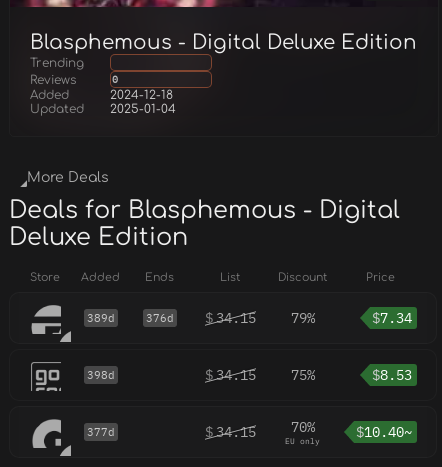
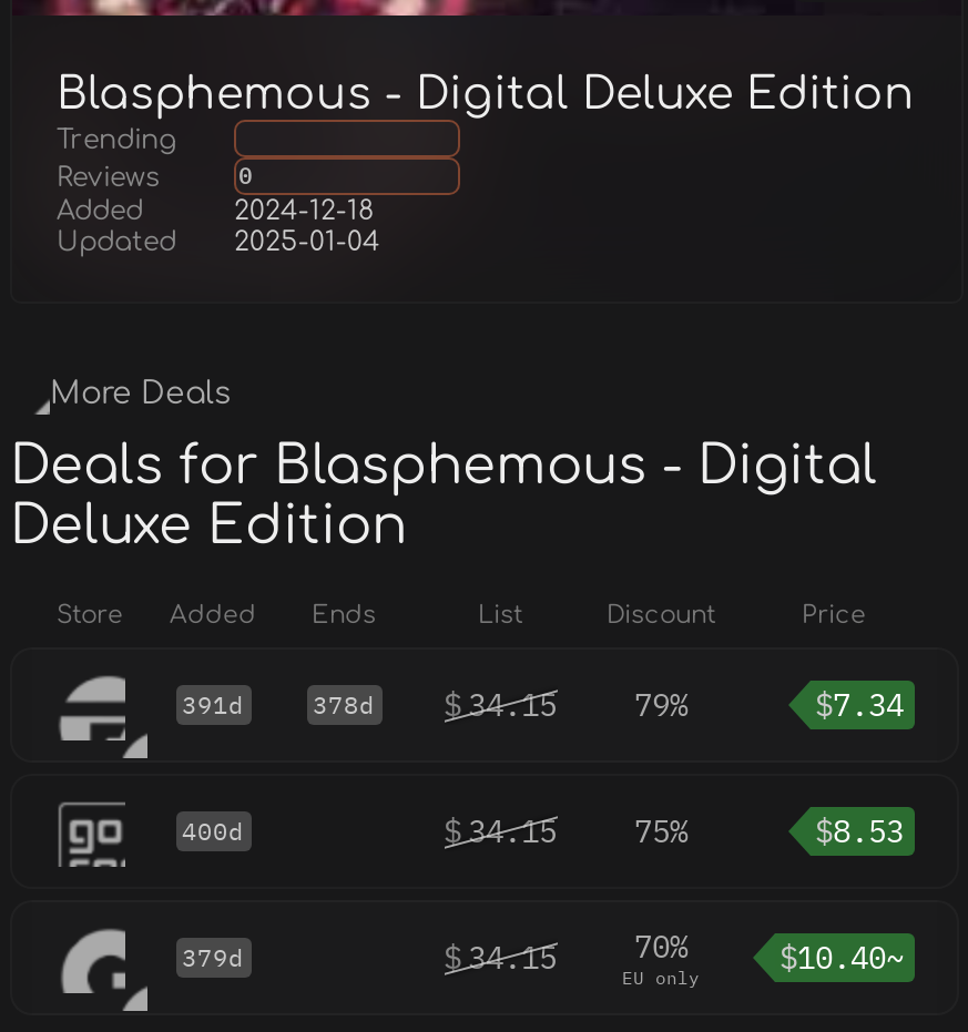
- 389d
- 376d
+ 391d
+ 378d

- 398d
+ 400d

- 377d
+ 379d
